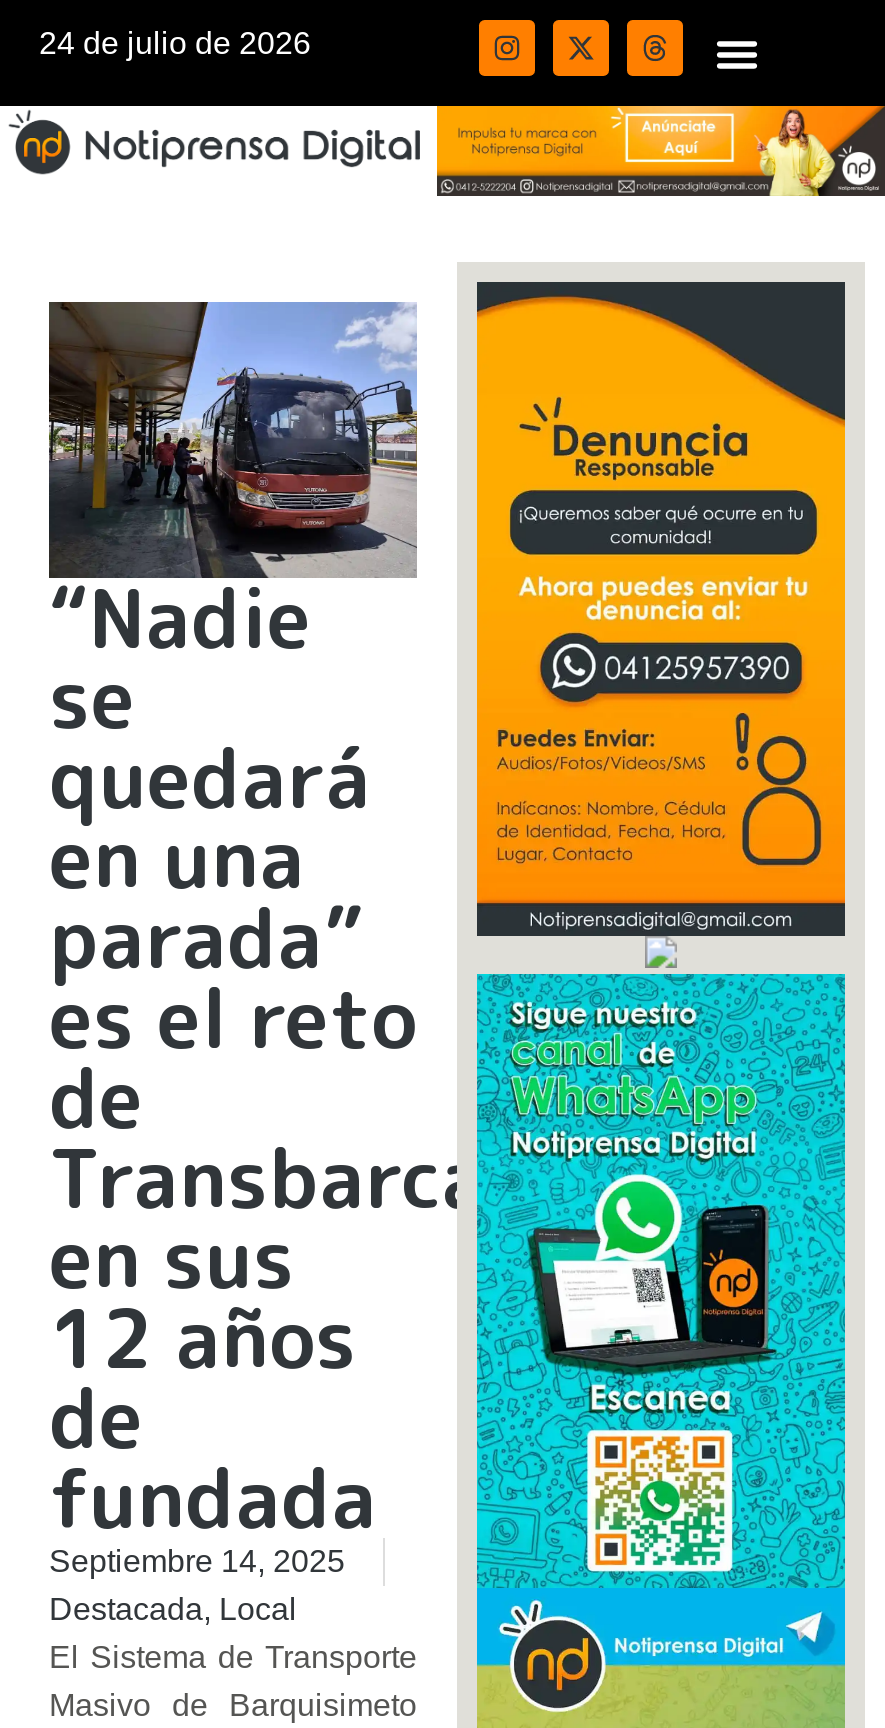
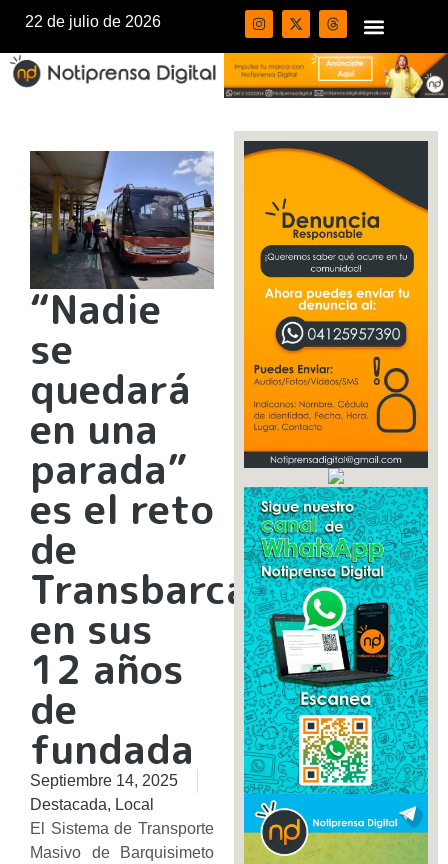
- 24 de julio de 2026
+ 22 de julio de 2026
